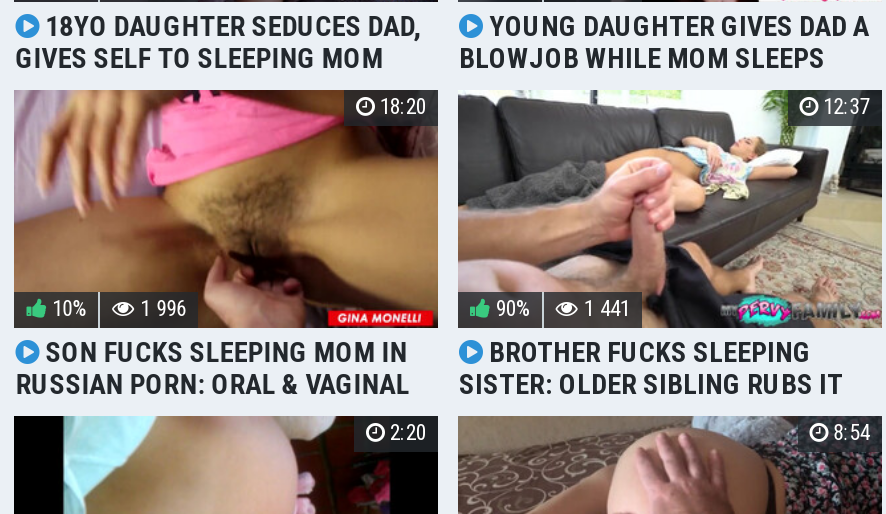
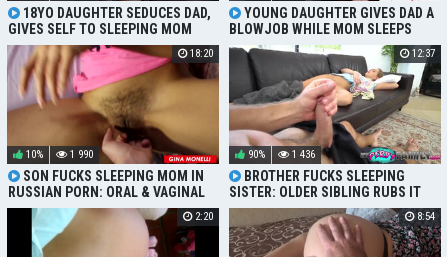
- 10% 1 996
+ 10% 1 990

- 90% 1 441
+ 90% 1 436
